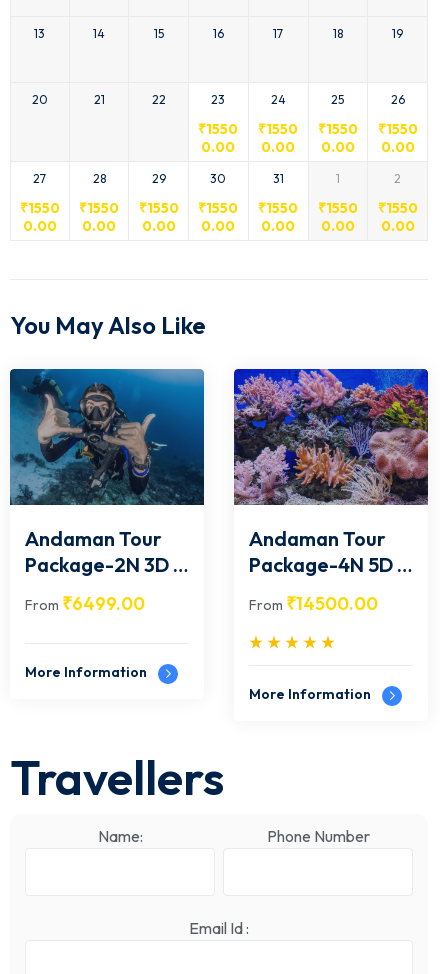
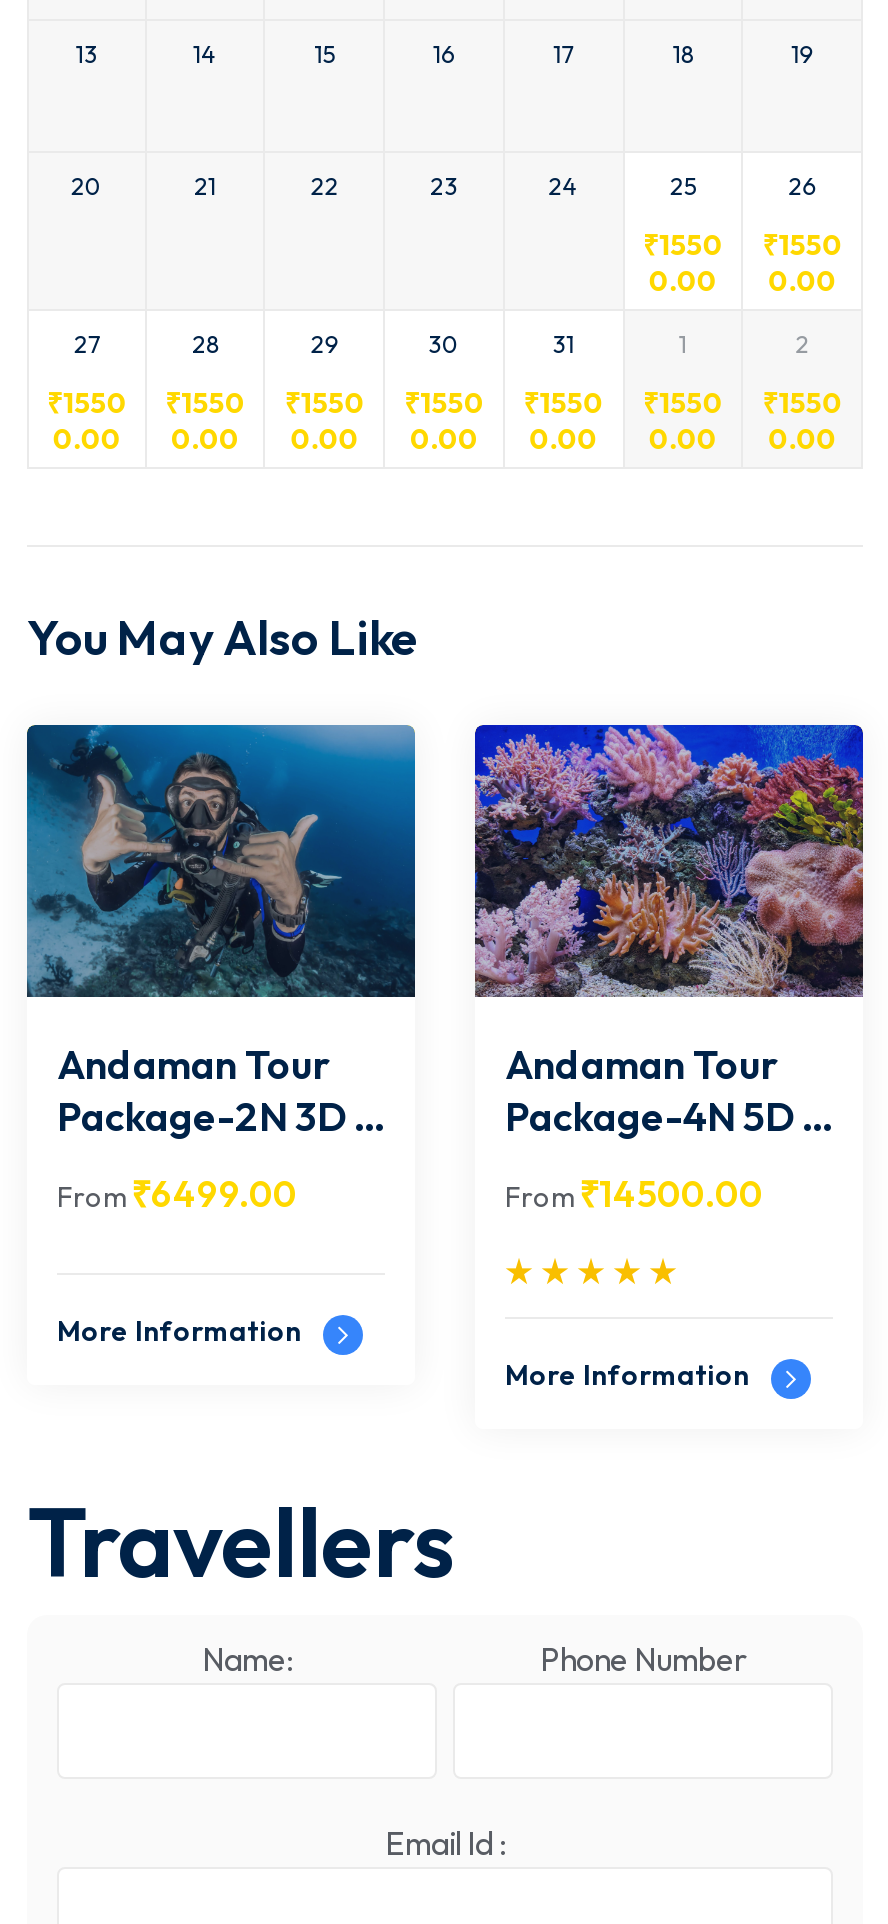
- ₹1550
- 0.00

- ₹1550
- 0.00
